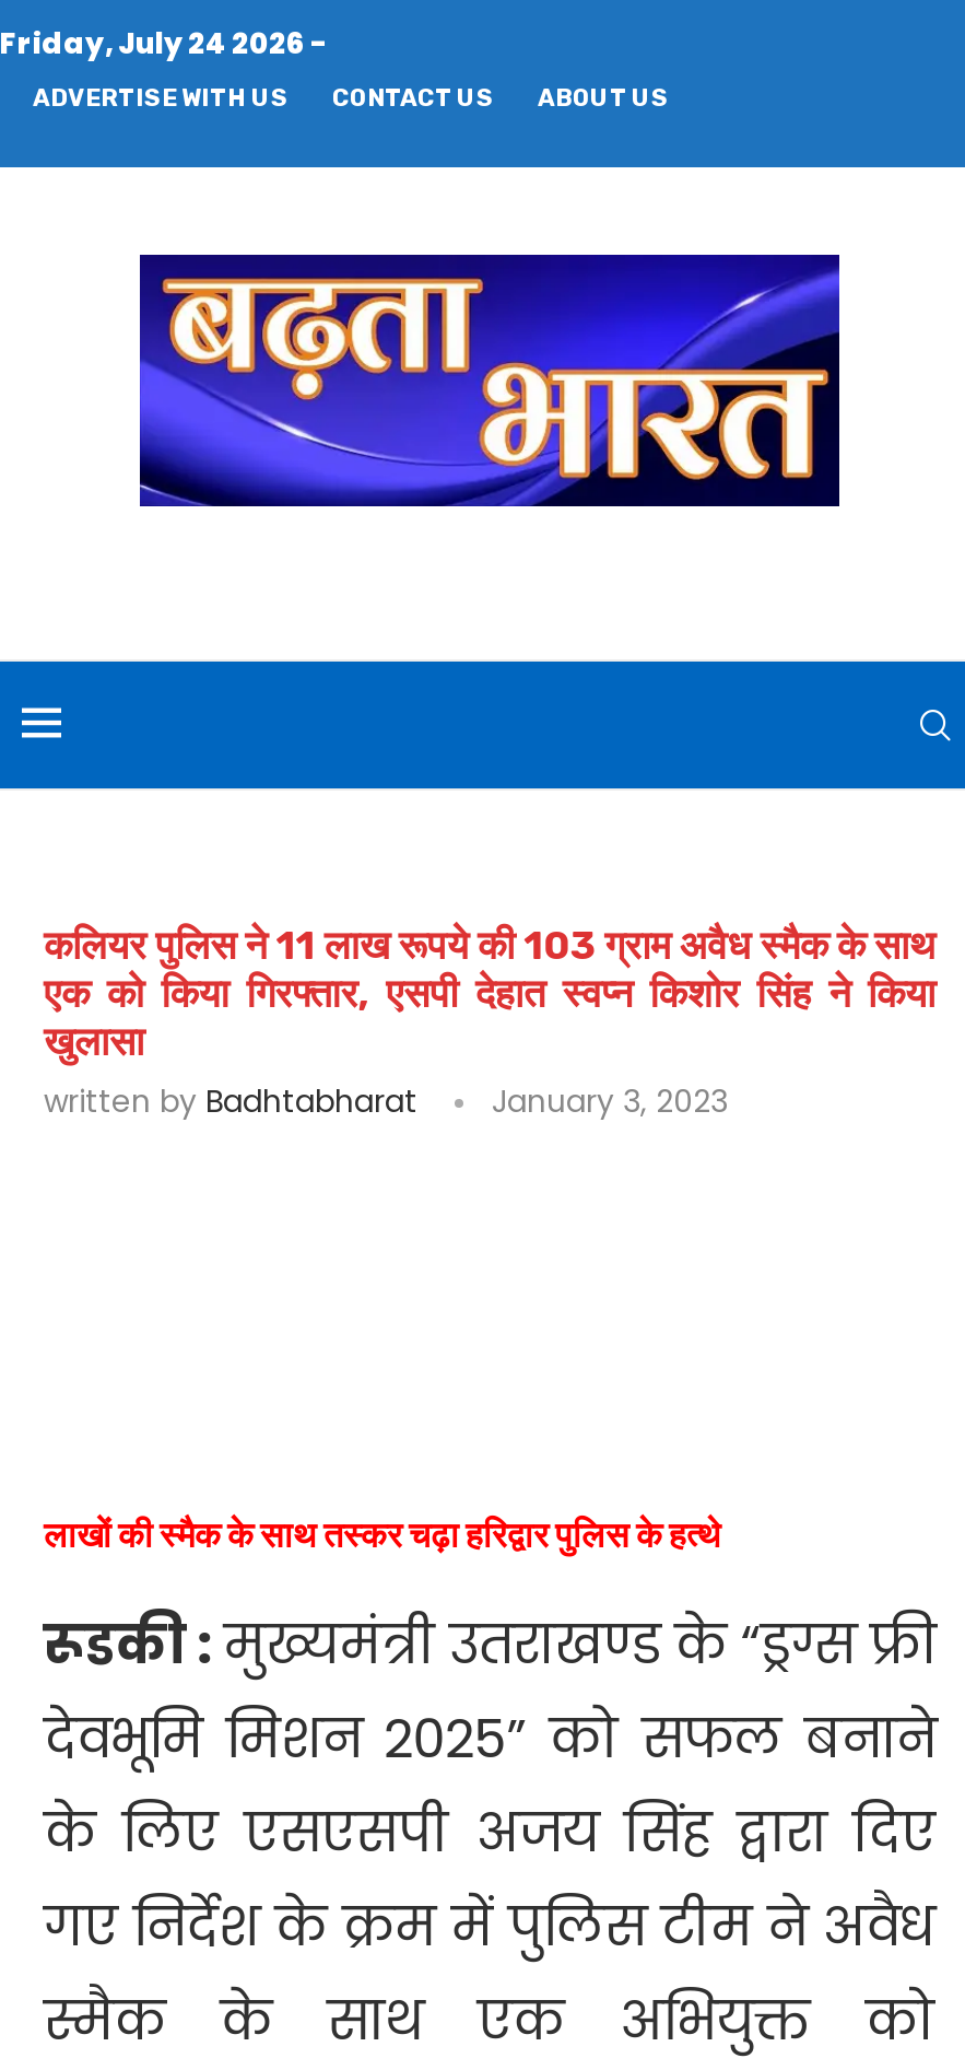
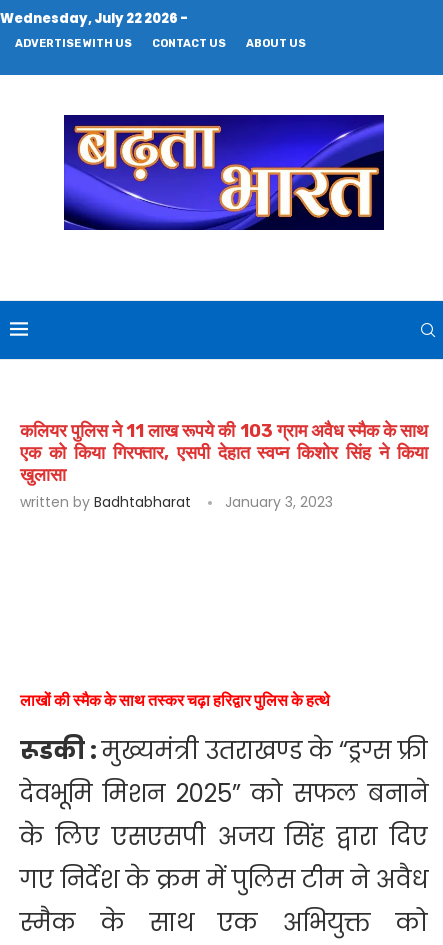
- Friday, July 24 2026 -
+ Wednesday, July 22 2026 -
